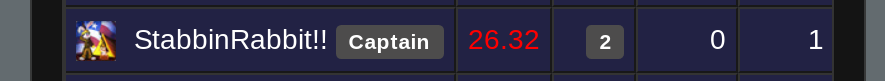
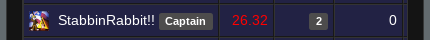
- 1
